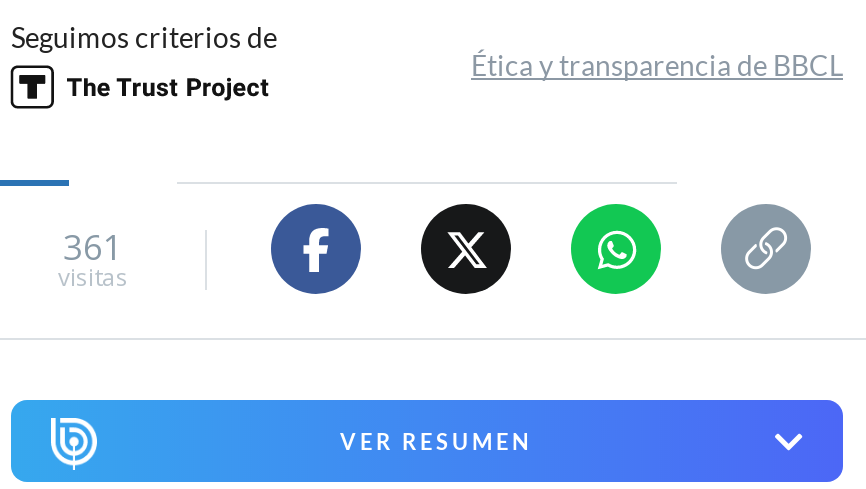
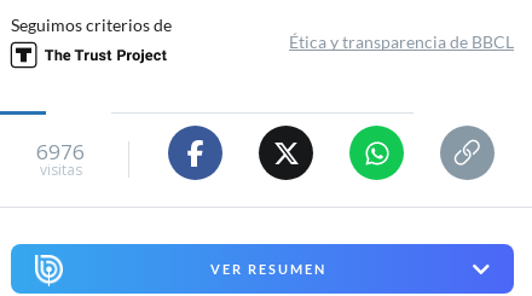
- 361
+ 6976
